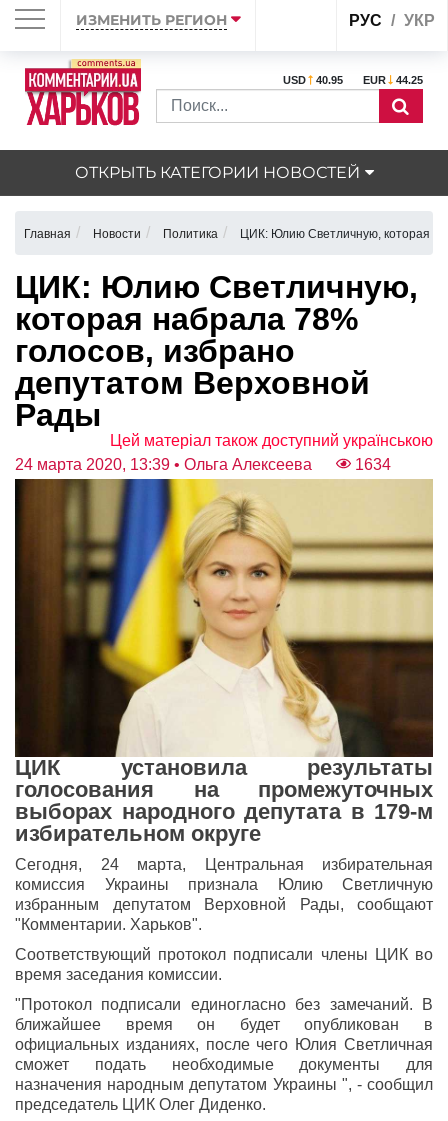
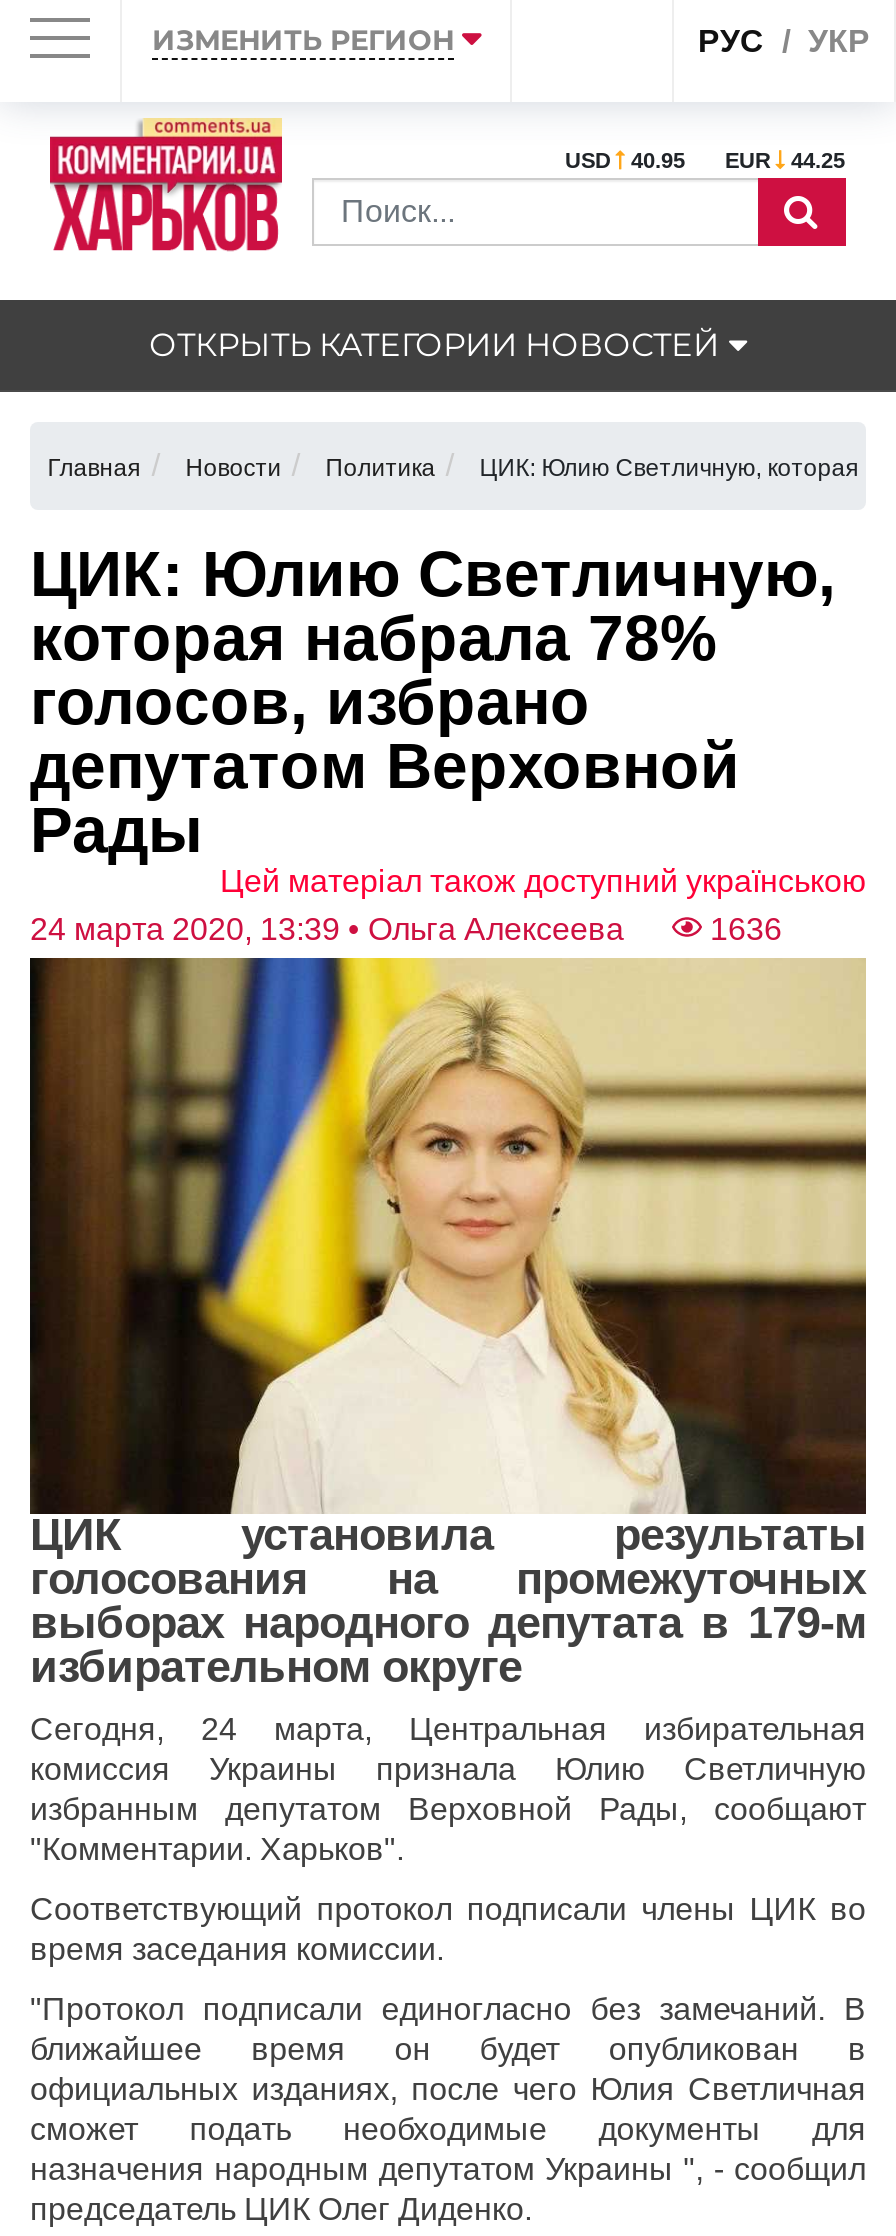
- 1634
+ 1636
